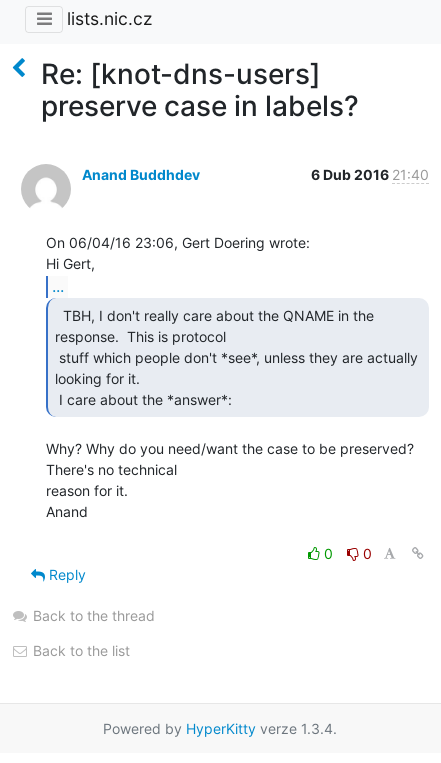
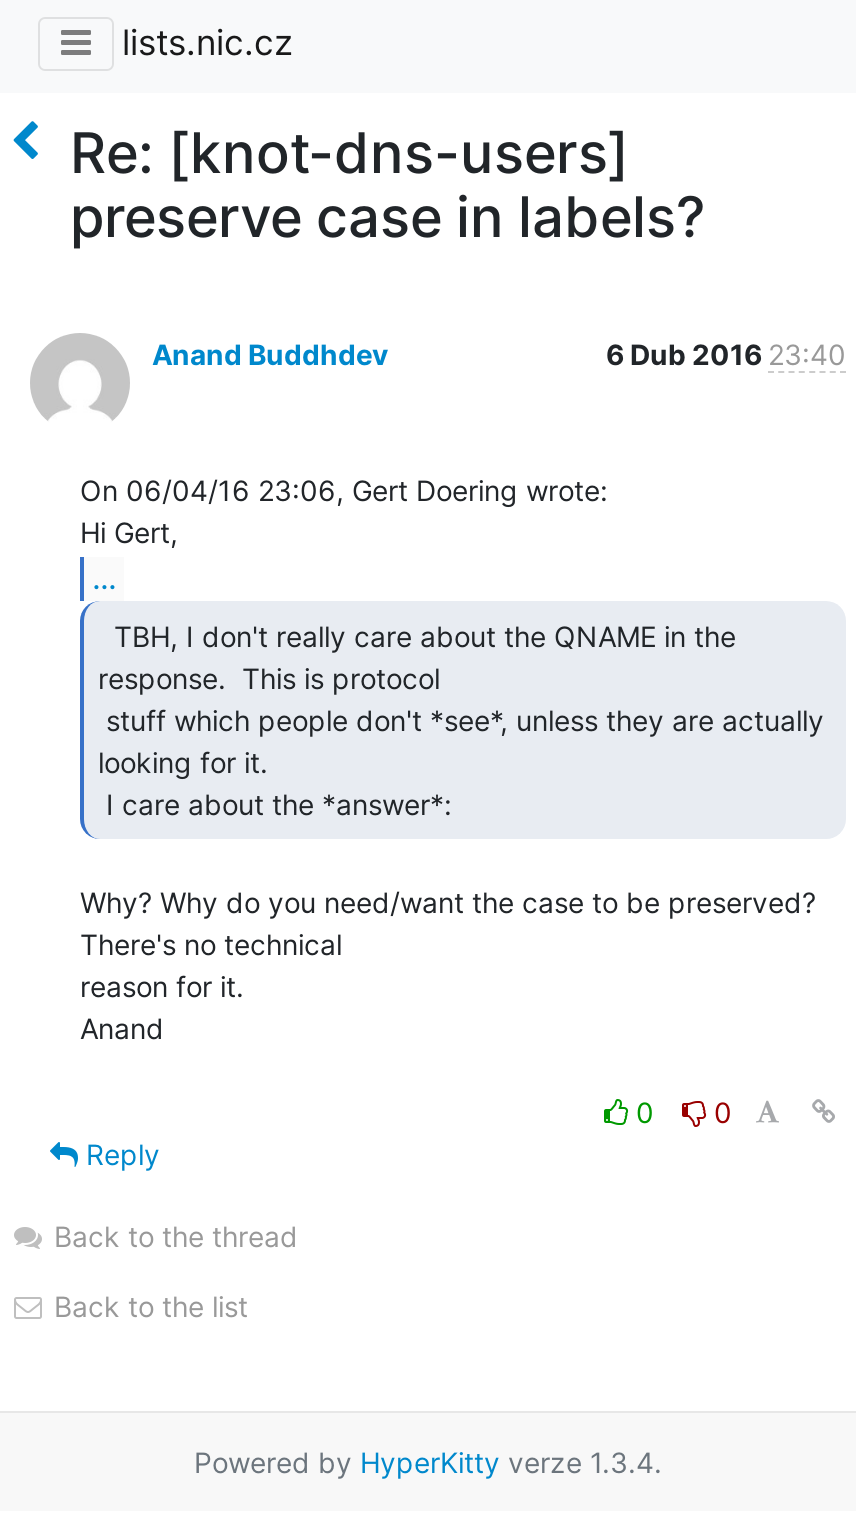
- 6 Dub 2016 21:40
+ 6 Dub 2016 23:40
